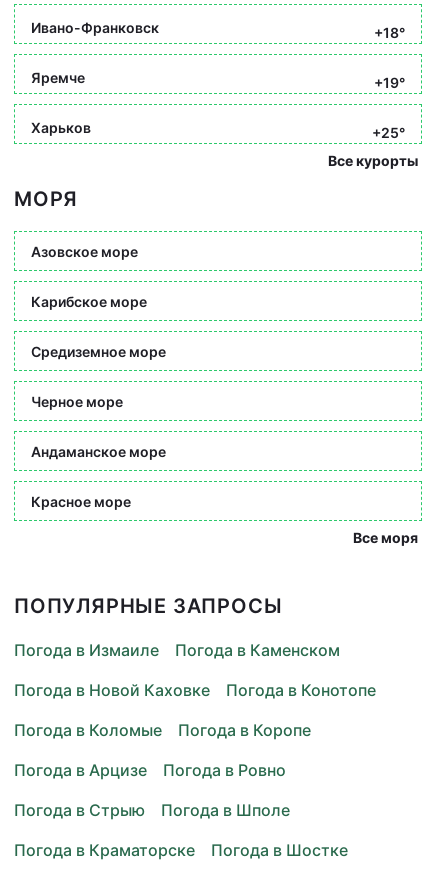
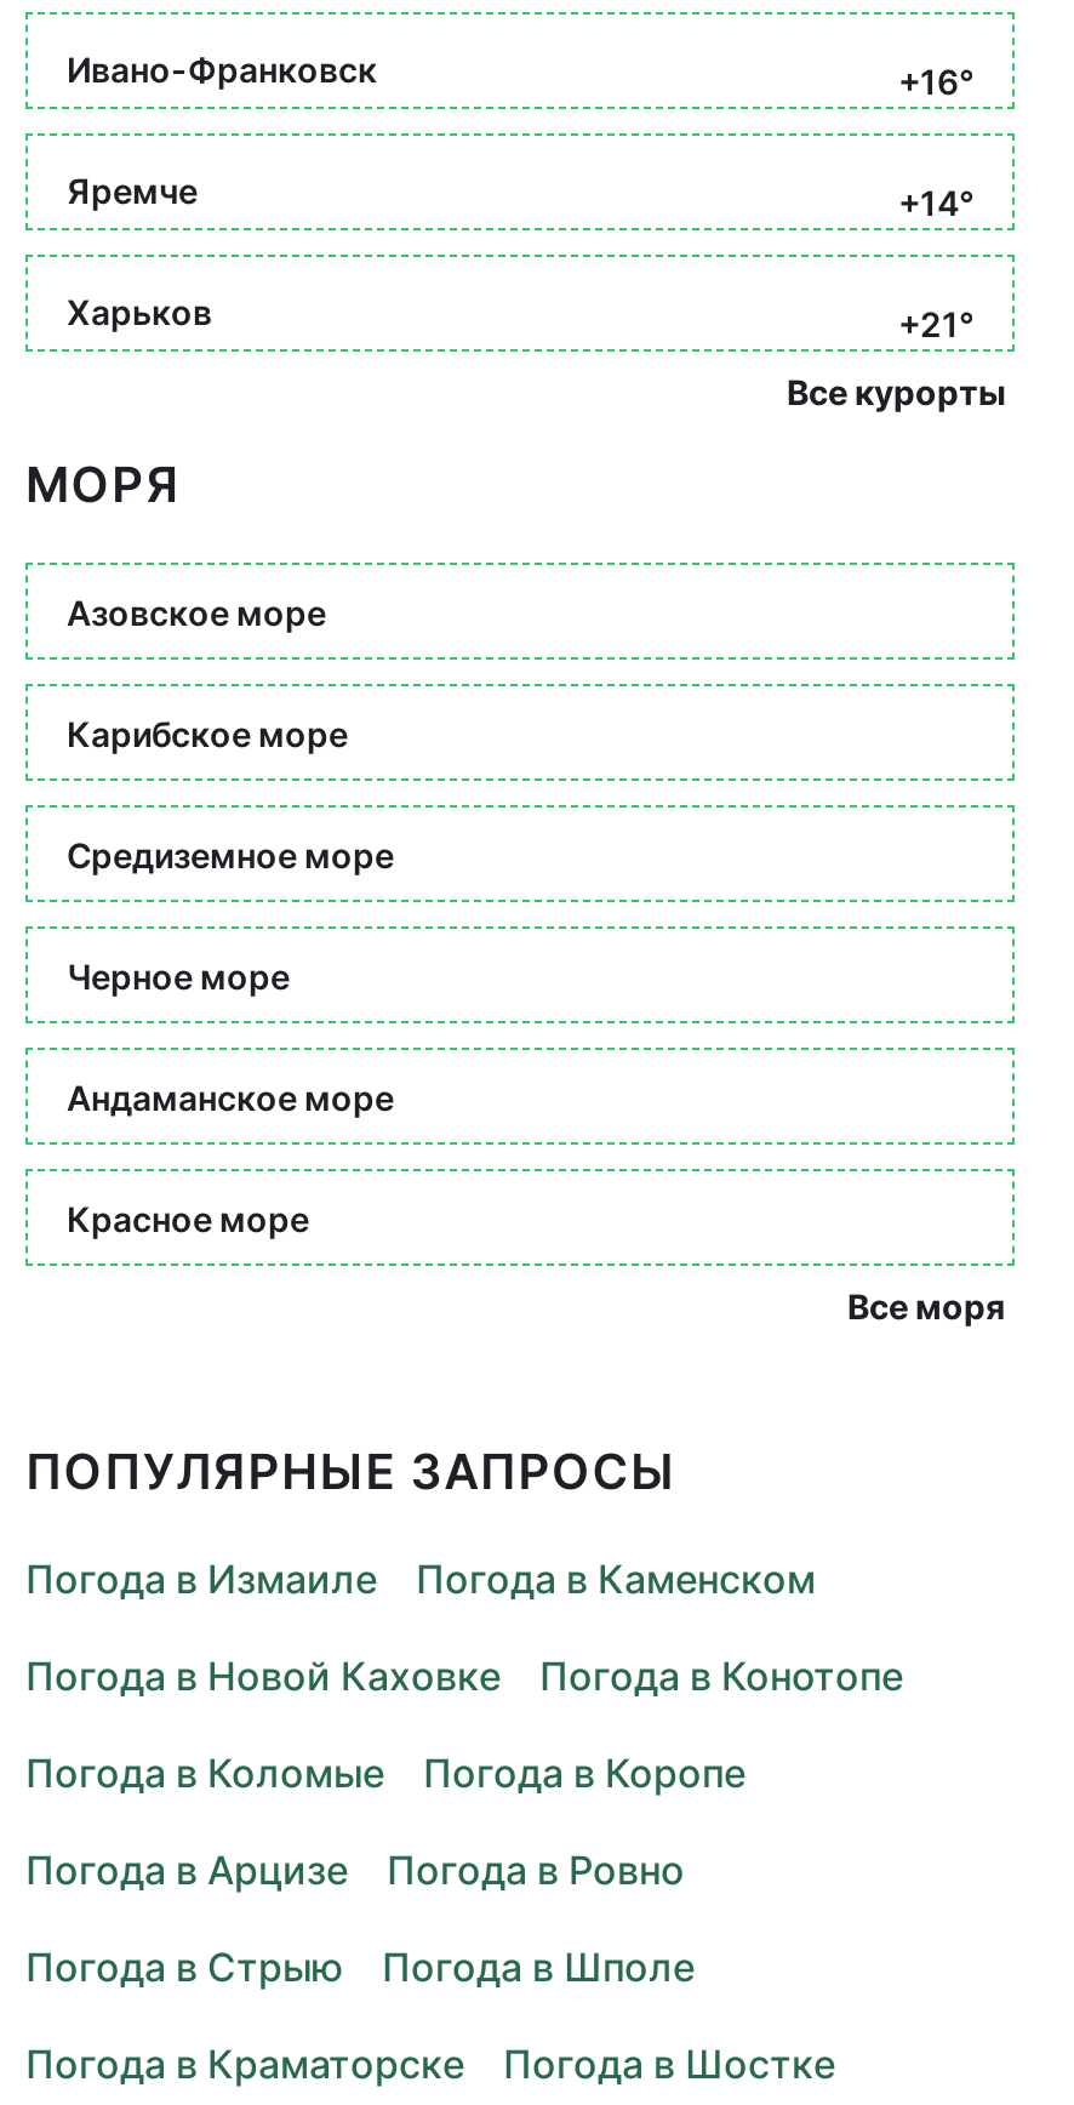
- +18°
+ +16°

- +19°
+ +14°

- +25°
+ +21°
